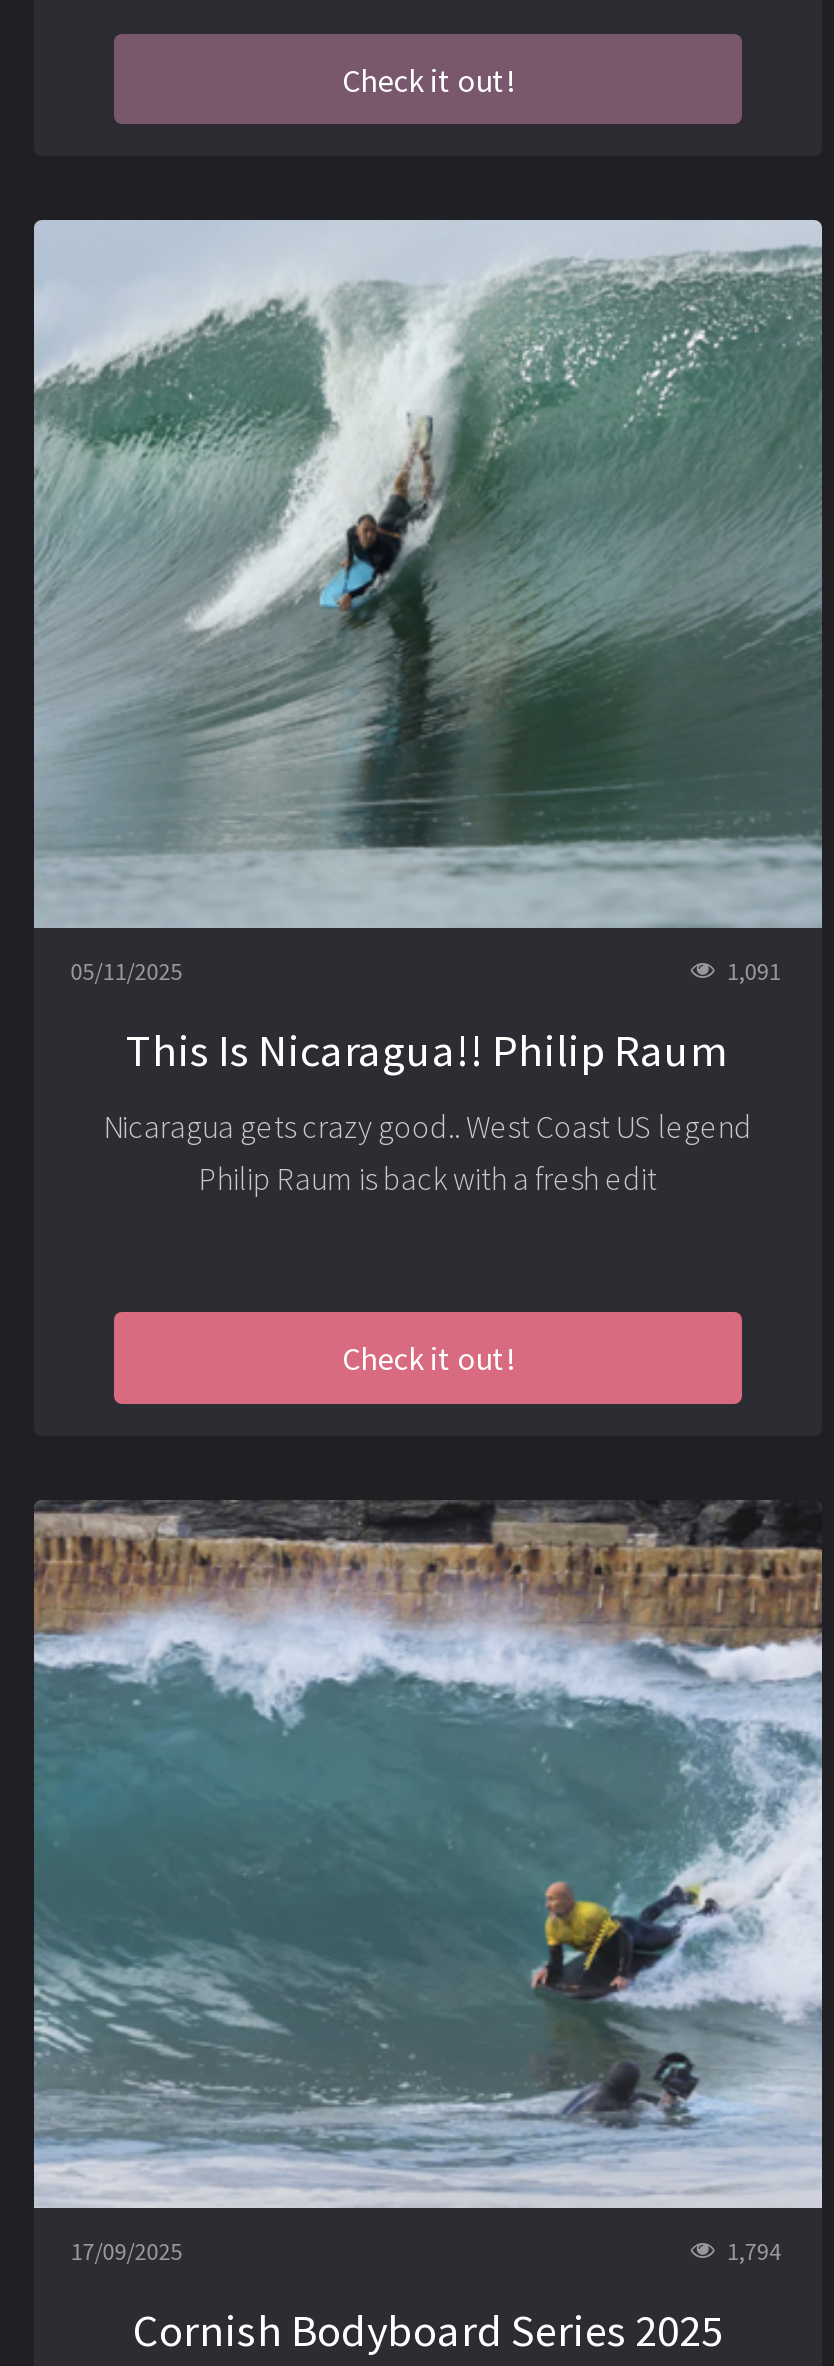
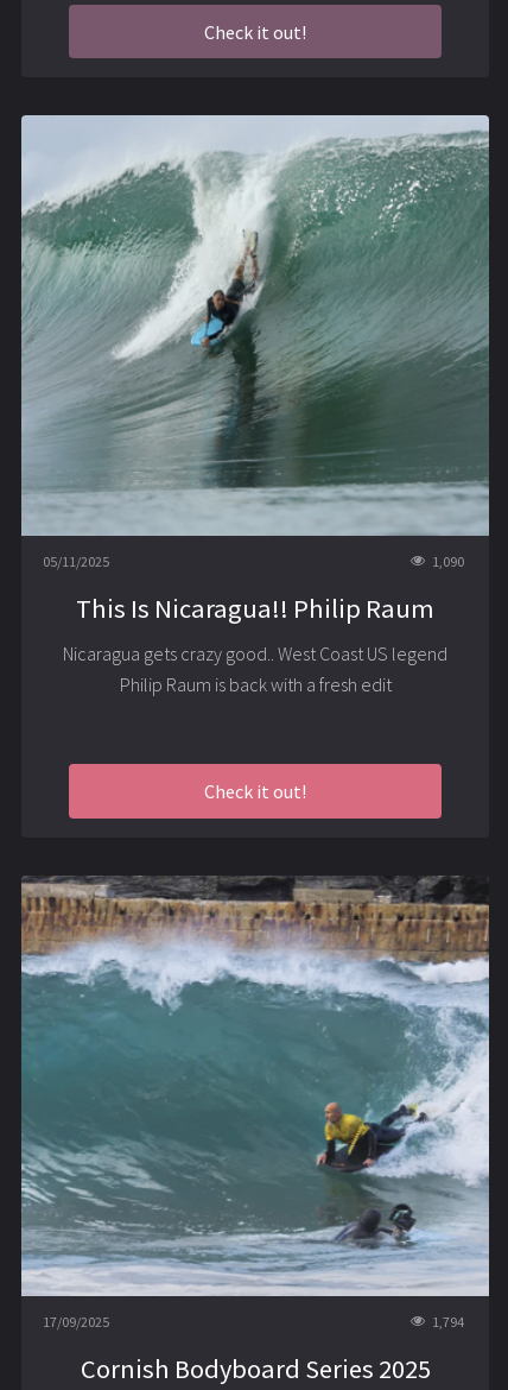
- 1,091
+ 1,090
